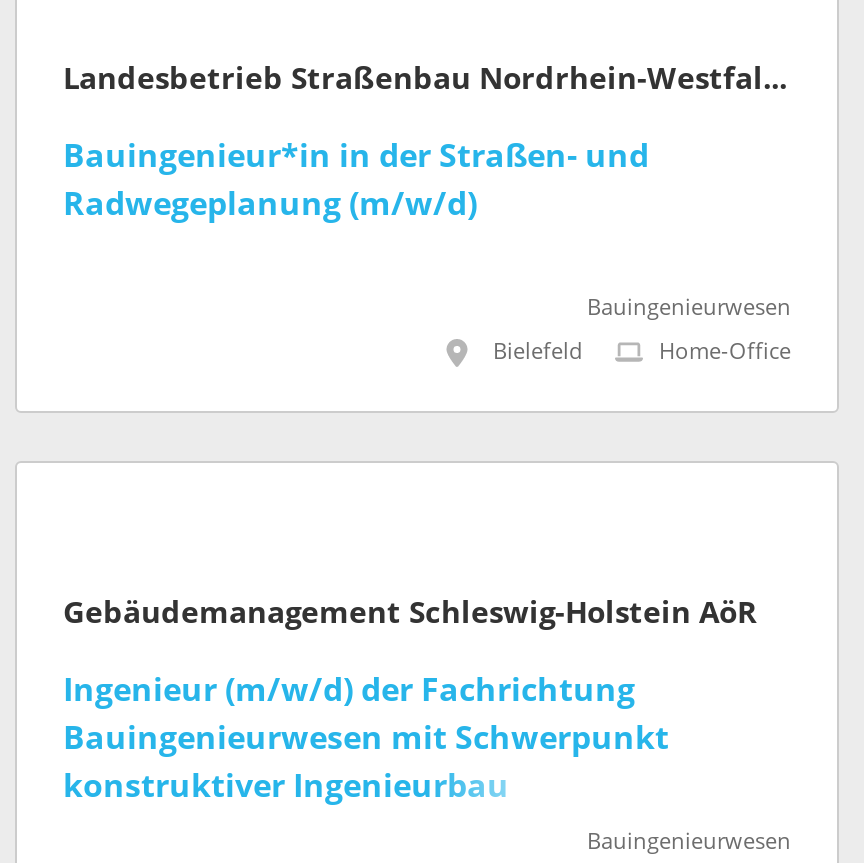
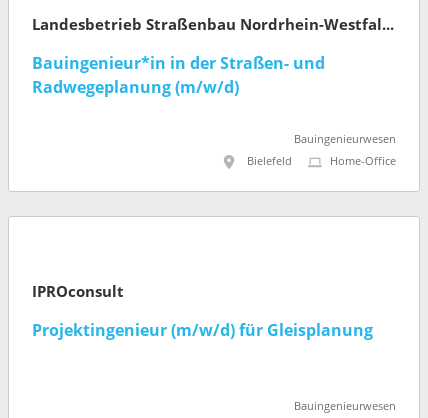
- Gebäudemanagement Schleswig-Holstein AöR
+ IPROconsult

- Ingenieur (m/w/d) der Fachrichtung
- Bauingenieurwesen mit Schwerpunkt
- konstruktiver Ingenieurbau
+ Projektingenieur (m/w/d) für Gleisplanung
